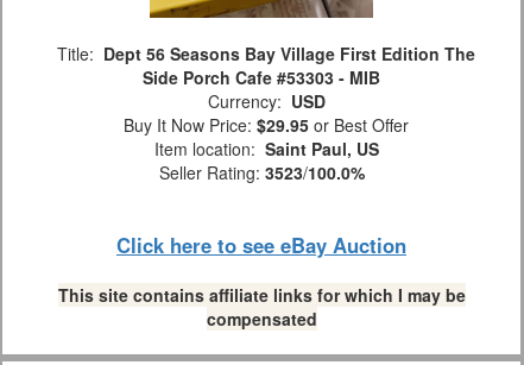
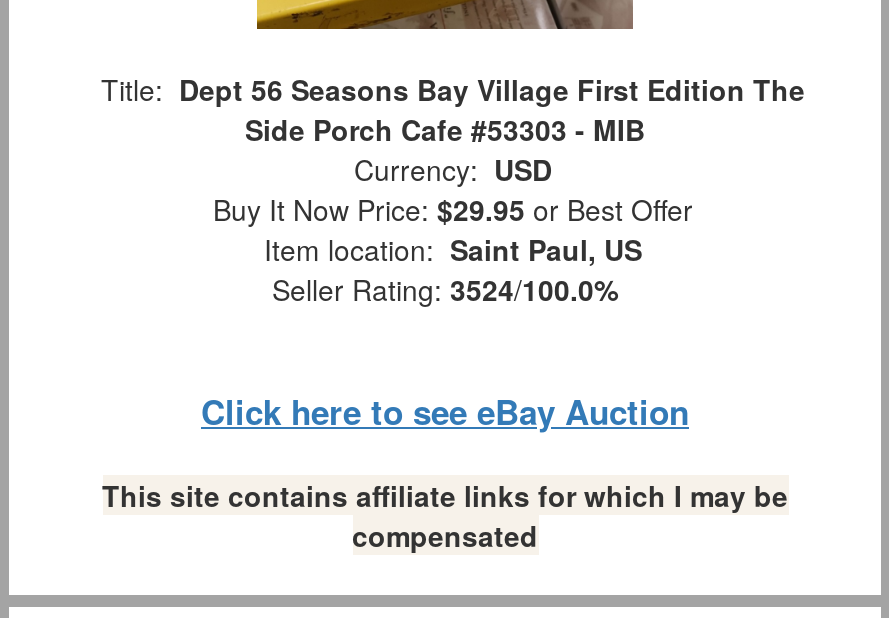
- Seller Rating: 3523/100.0%
+ Seller Rating: 3524/100.0%
